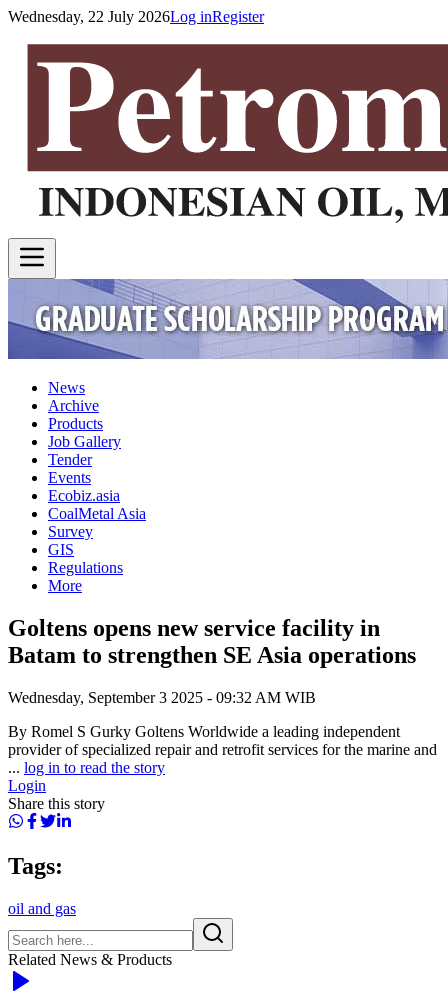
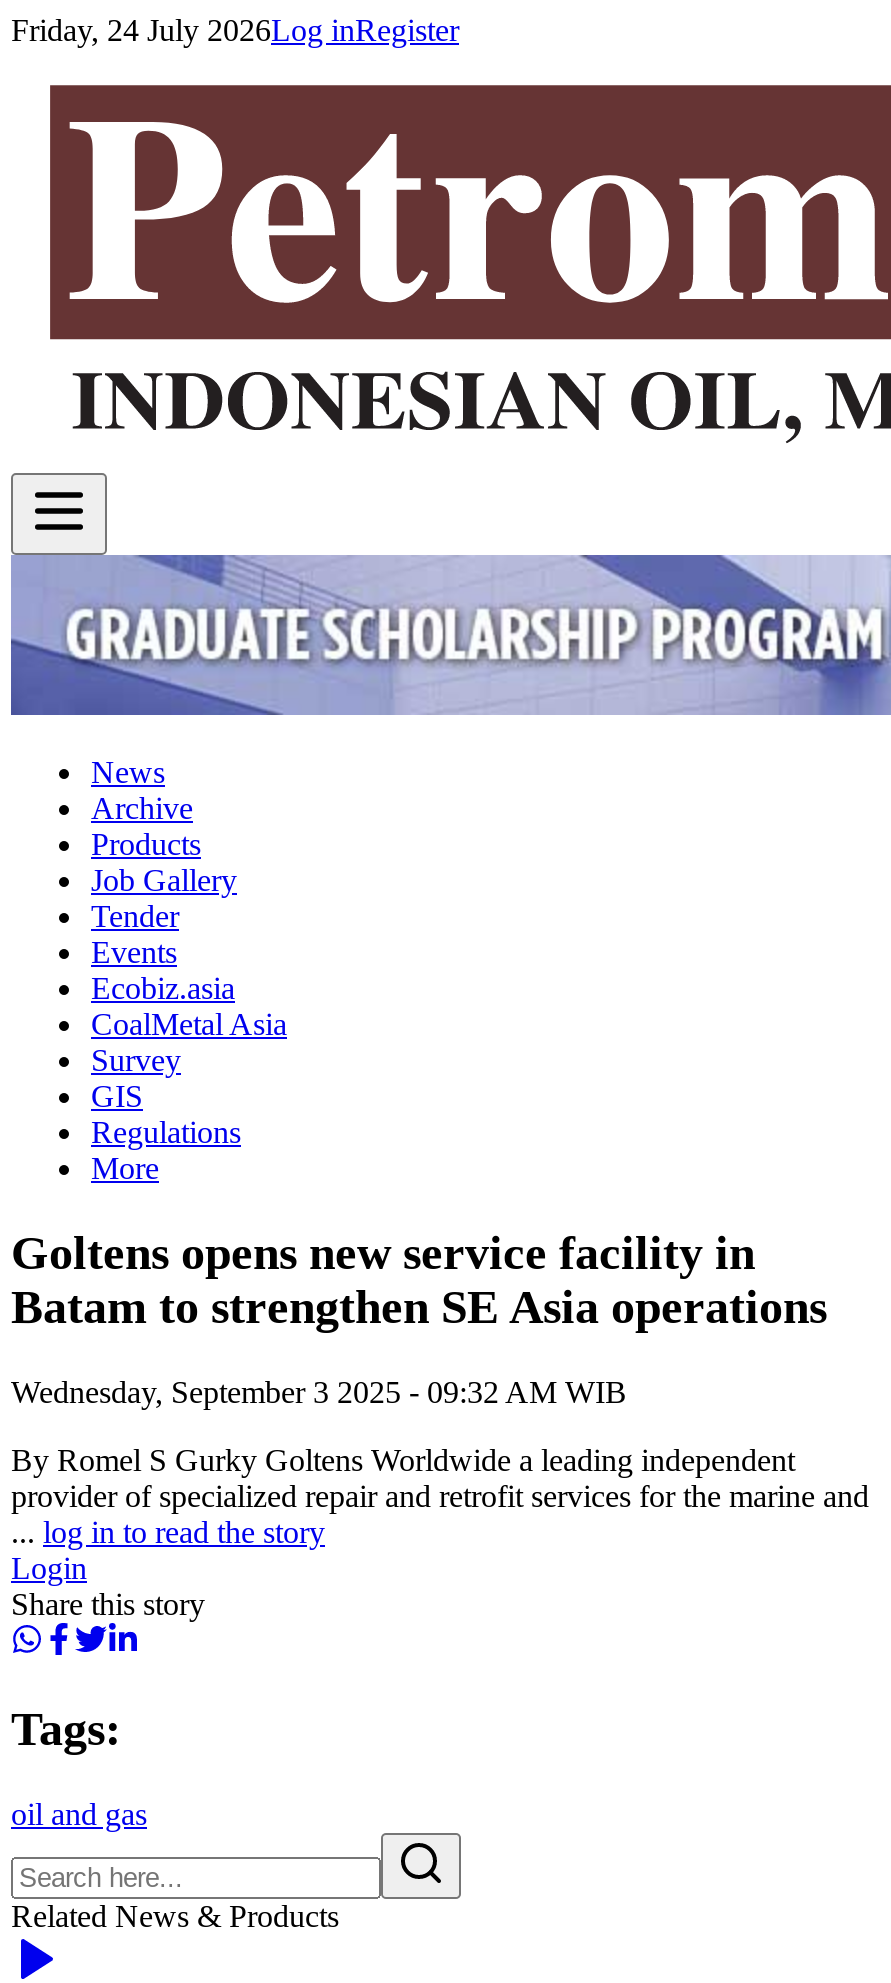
- Wednesday, 22 July 2026Log inRegister
+ Friday, 24 July 2026Log inRegister
